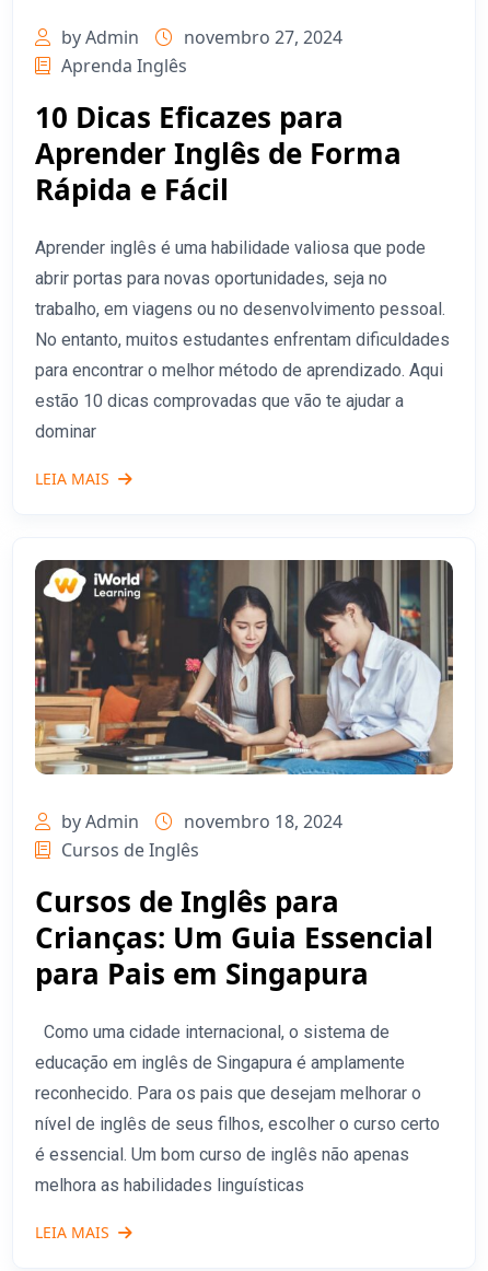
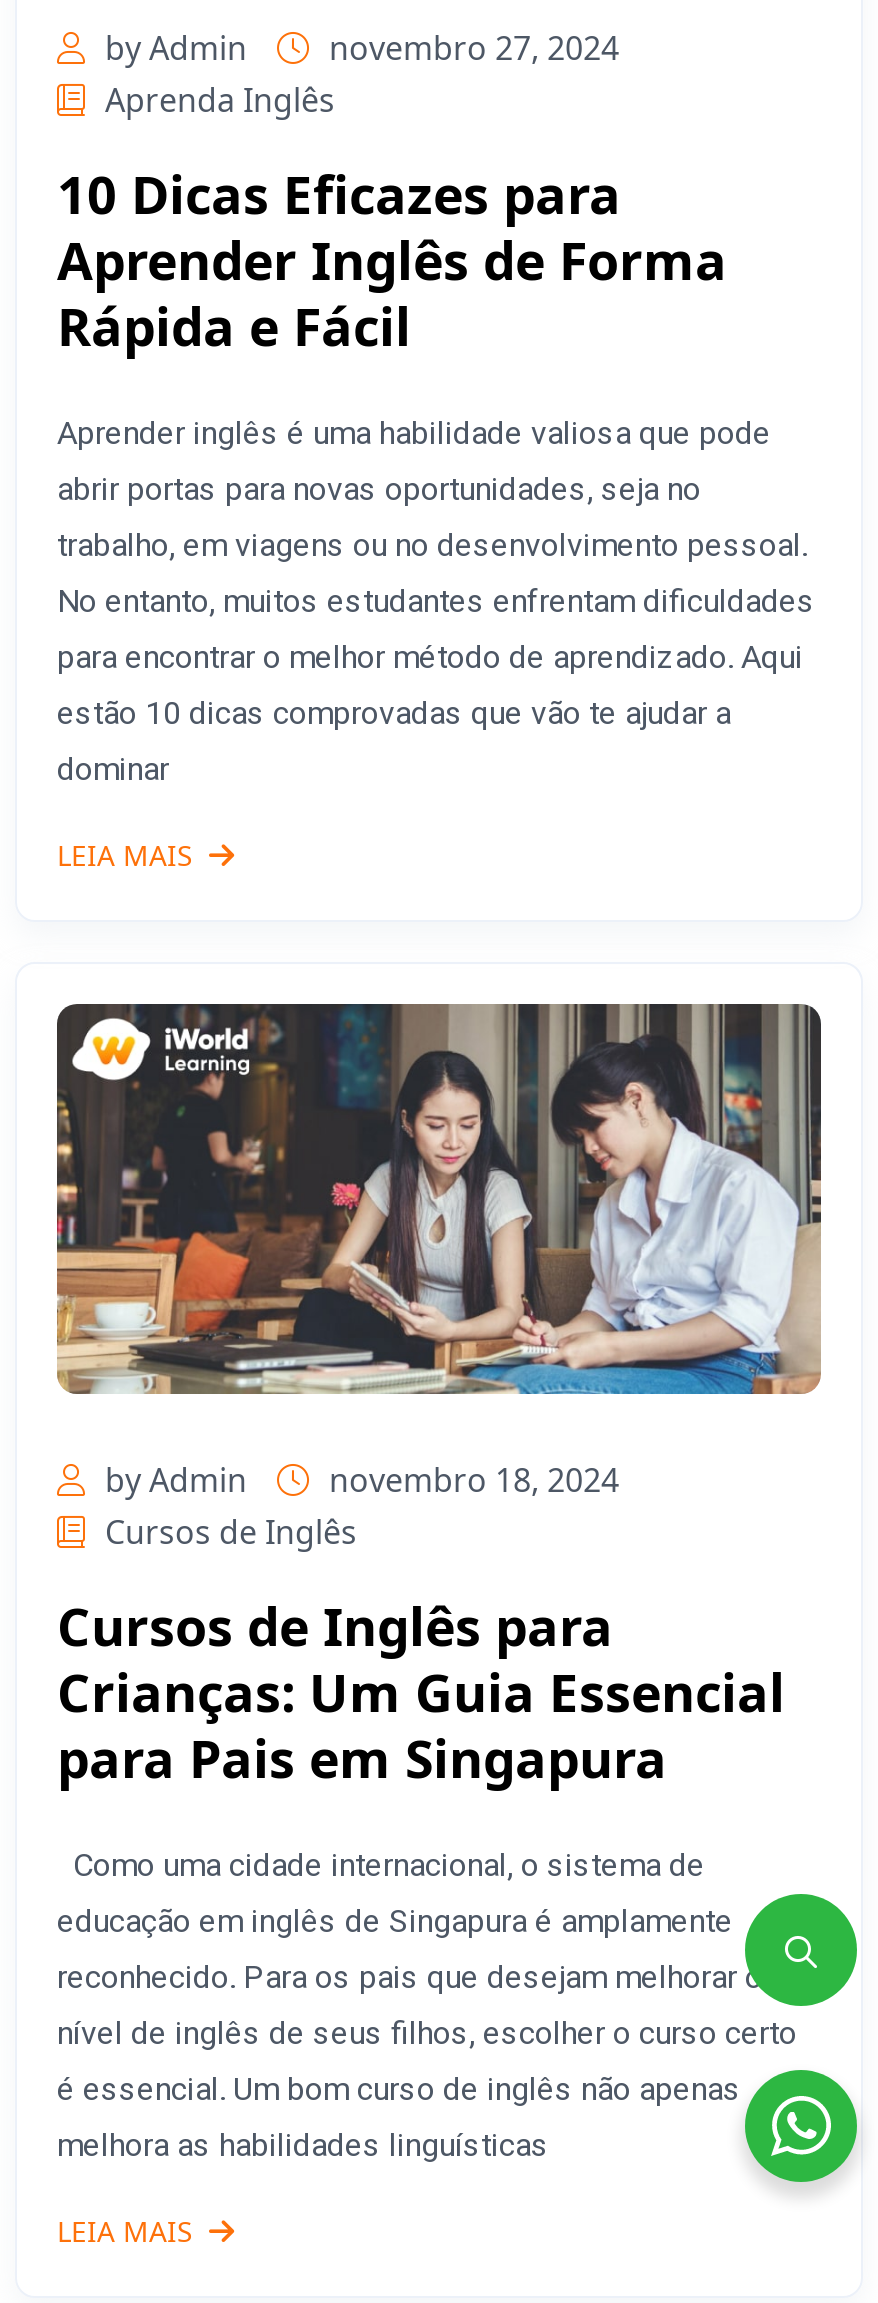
+ [image]

+ [image]
